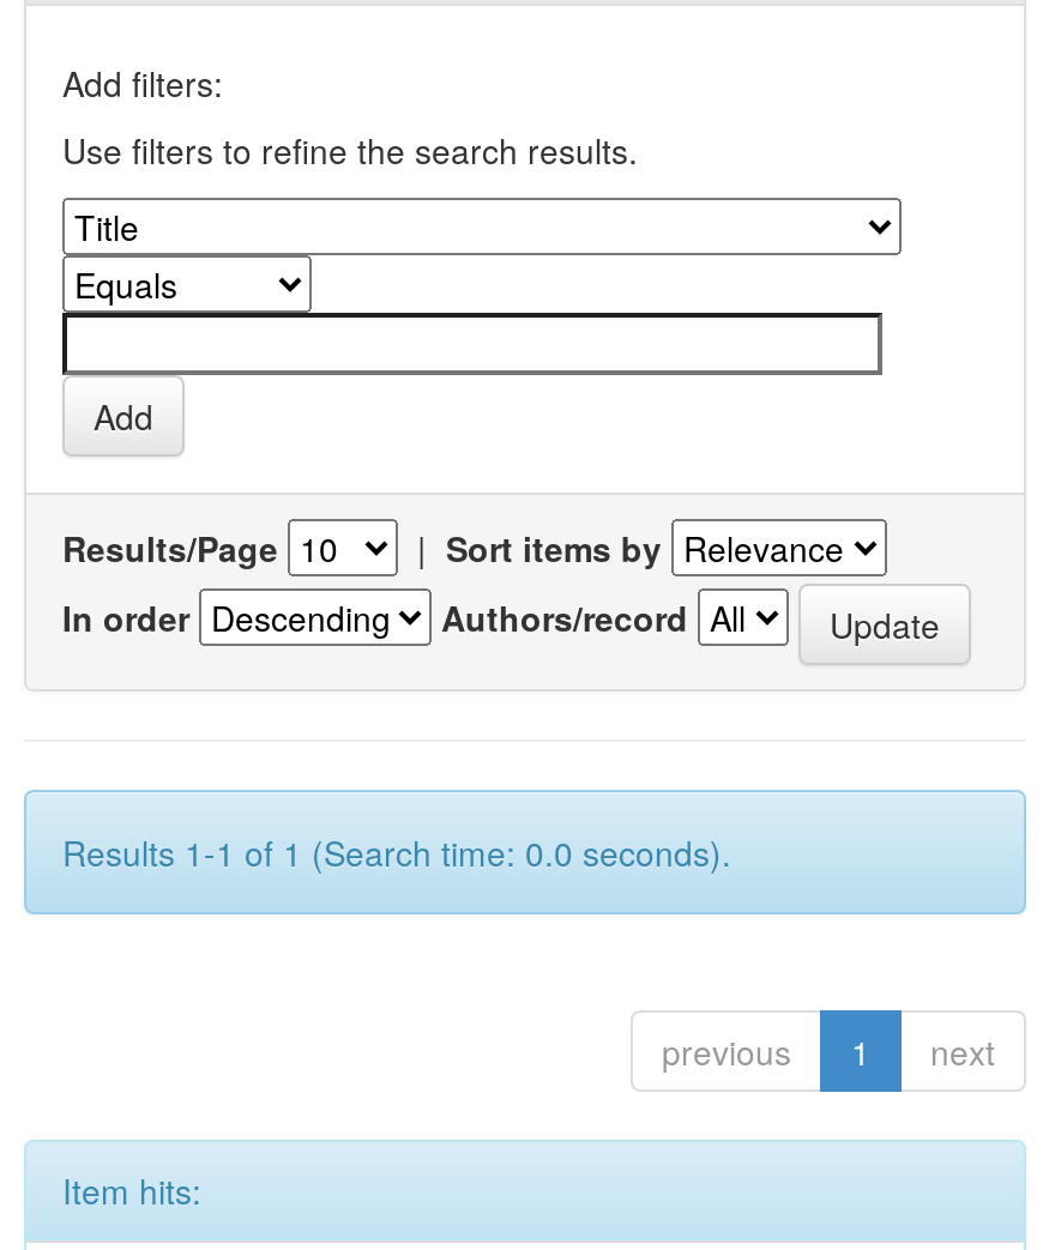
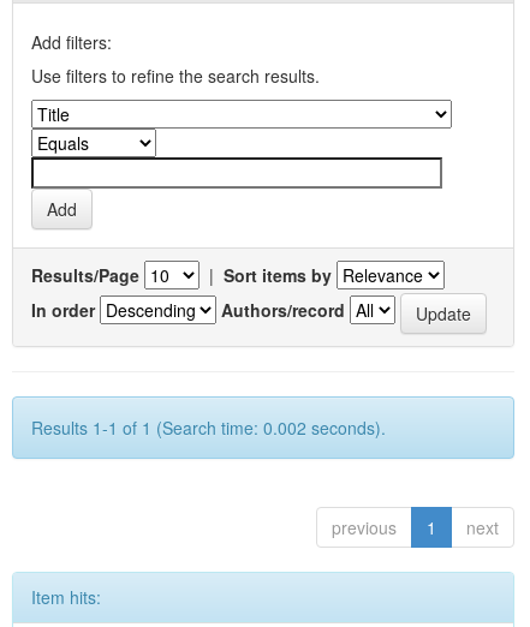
- Results 1-1 of 1 (Search time: 0.0 seconds).
+ Results 1-1 of 1 (Search time: 0.002 seconds).
